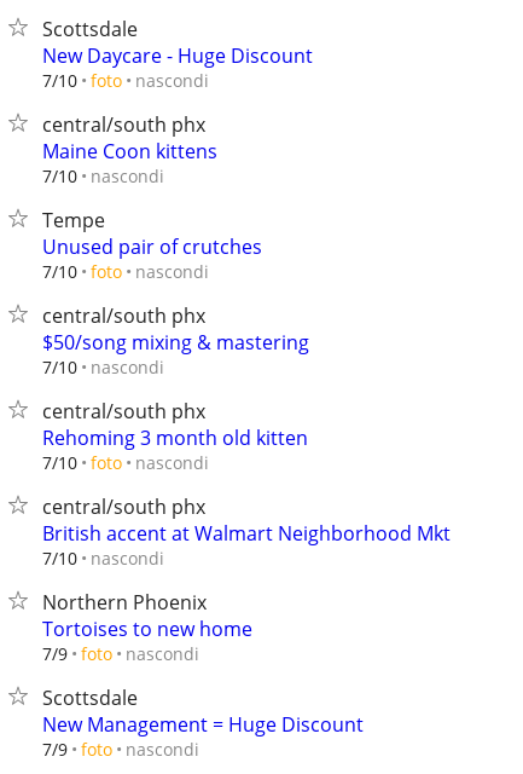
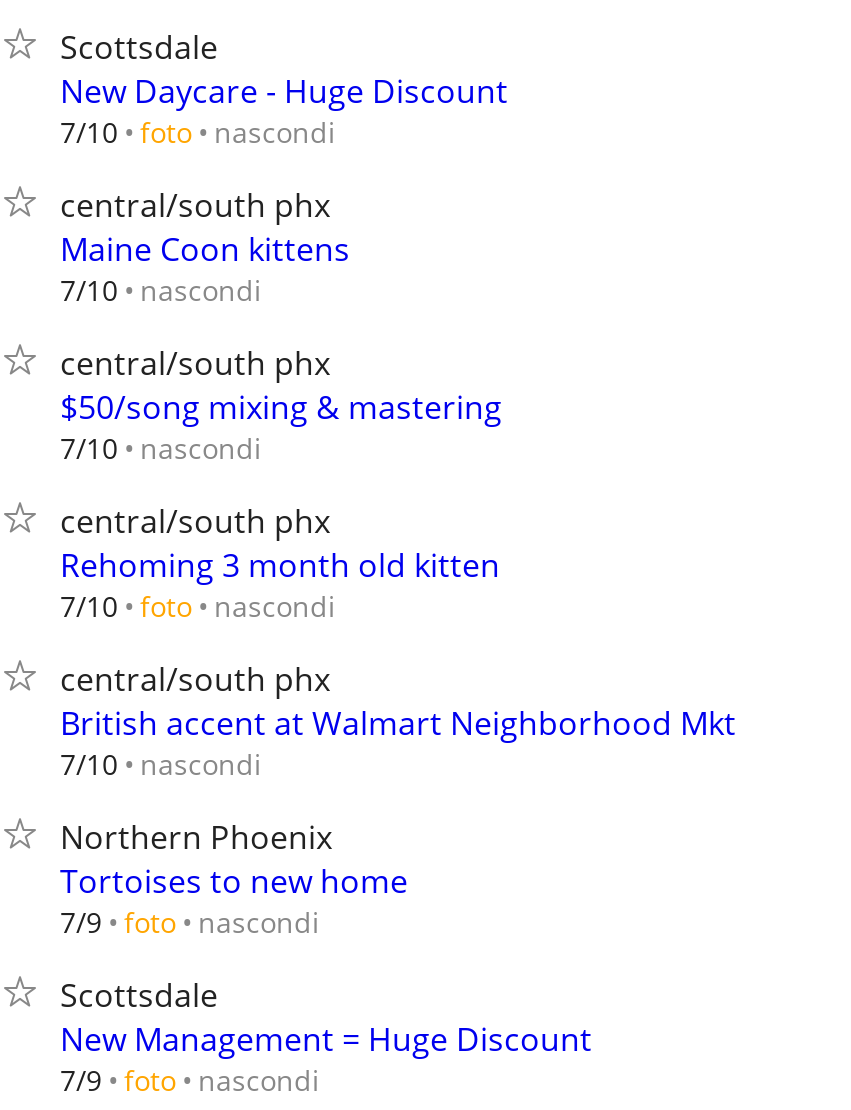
- Tempe
- Unused pair of crutches
- 7/10 foto nascondi
